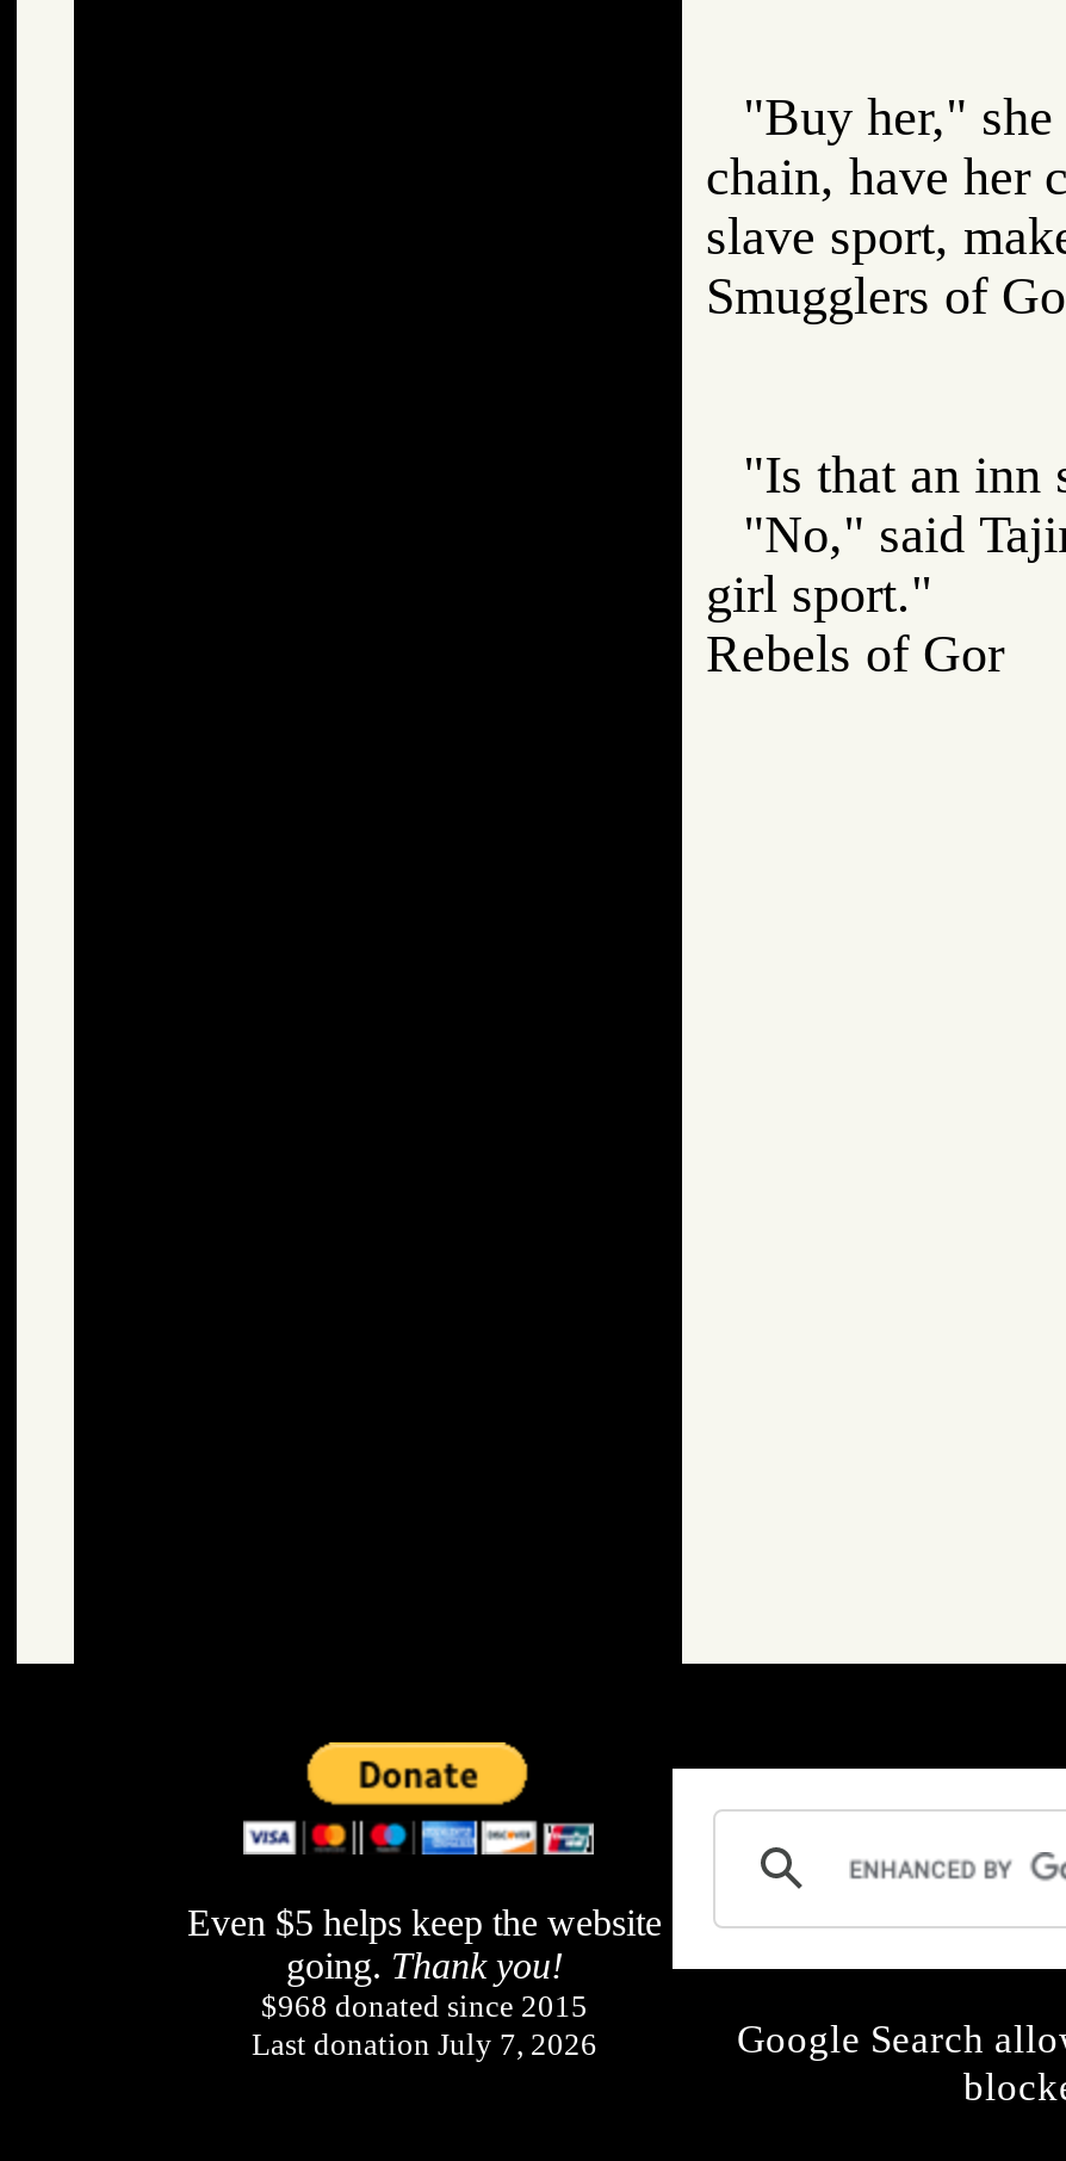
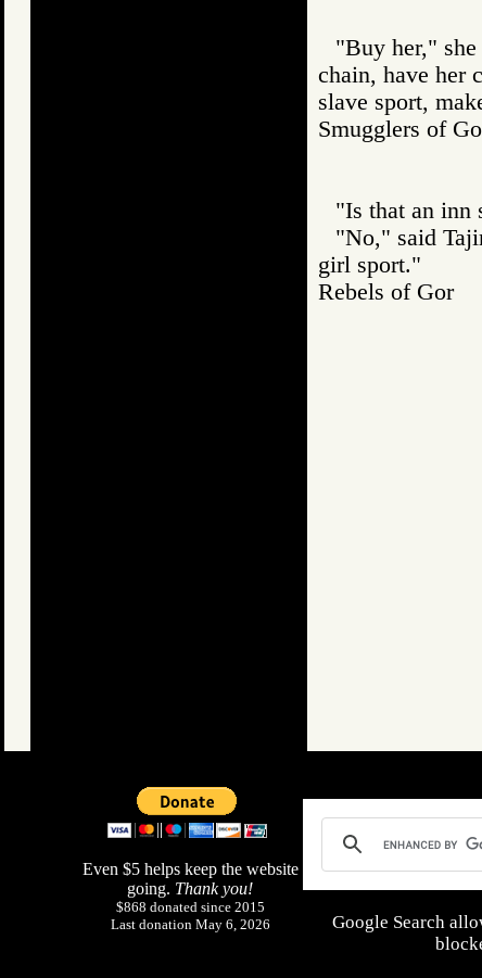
- $968 donated since 2015
+ $868 donated since 2015

- Last donation July 7, 2026
+ Last donation May 6, 2026
